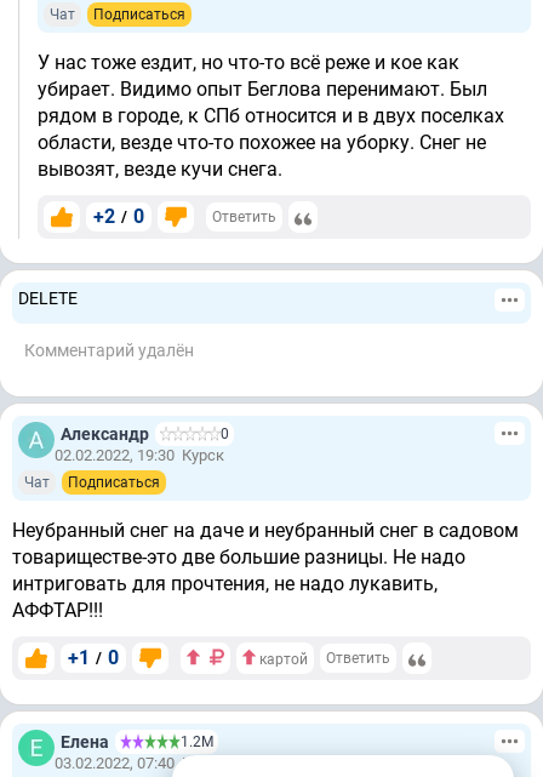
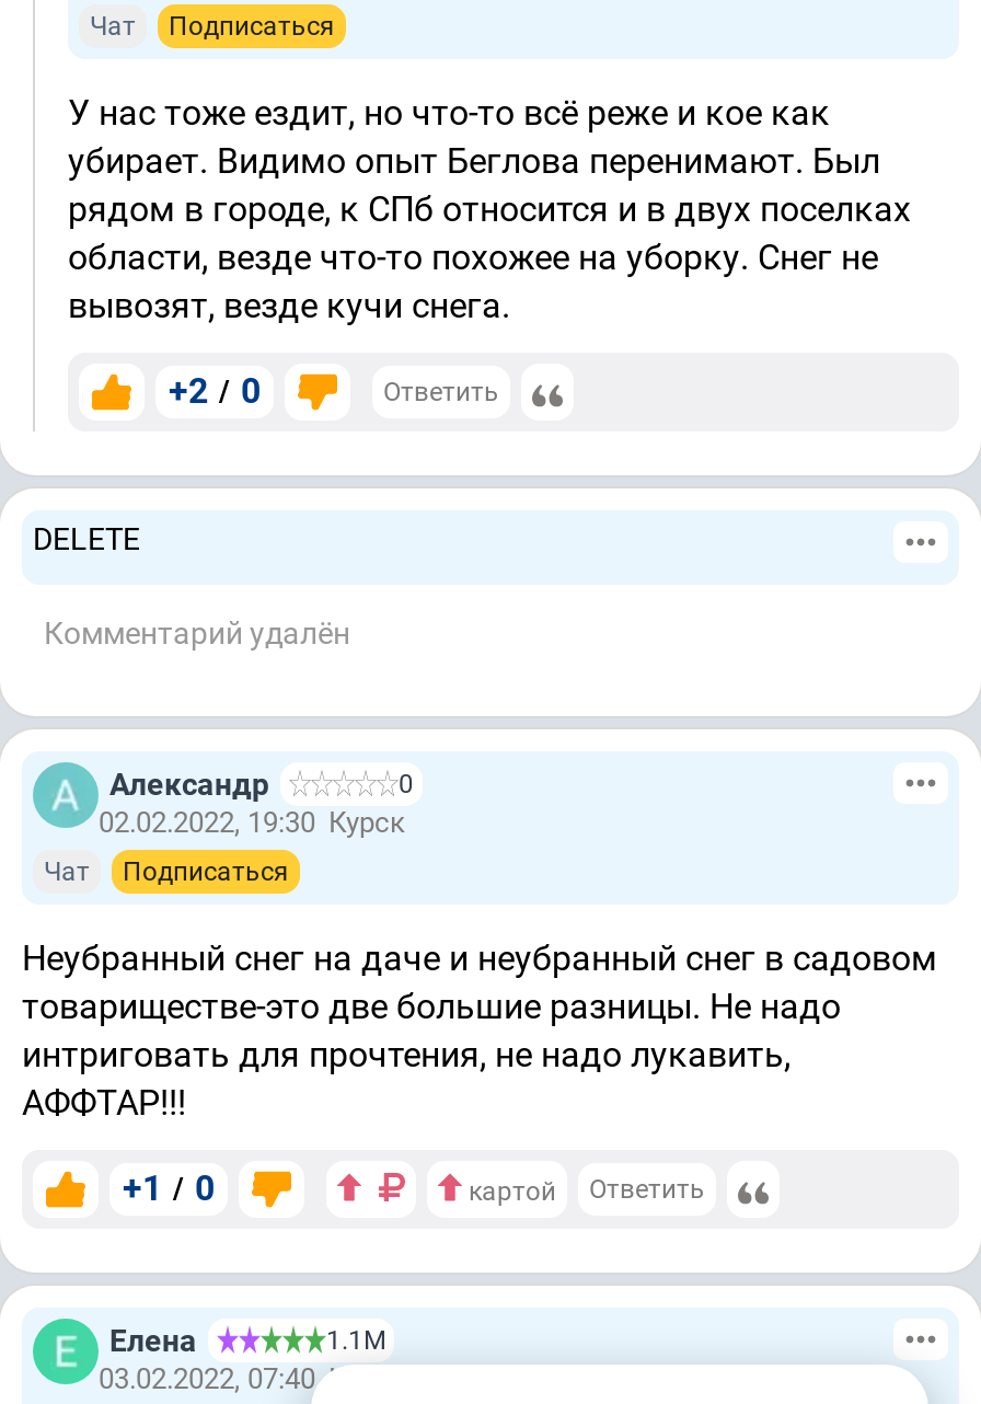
- 1.2М
+ 1.1М
